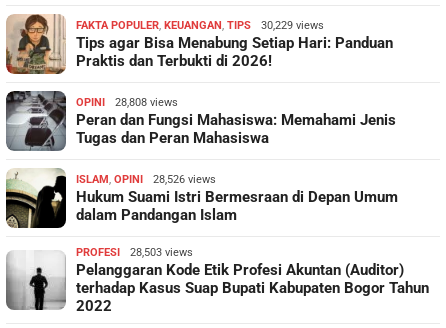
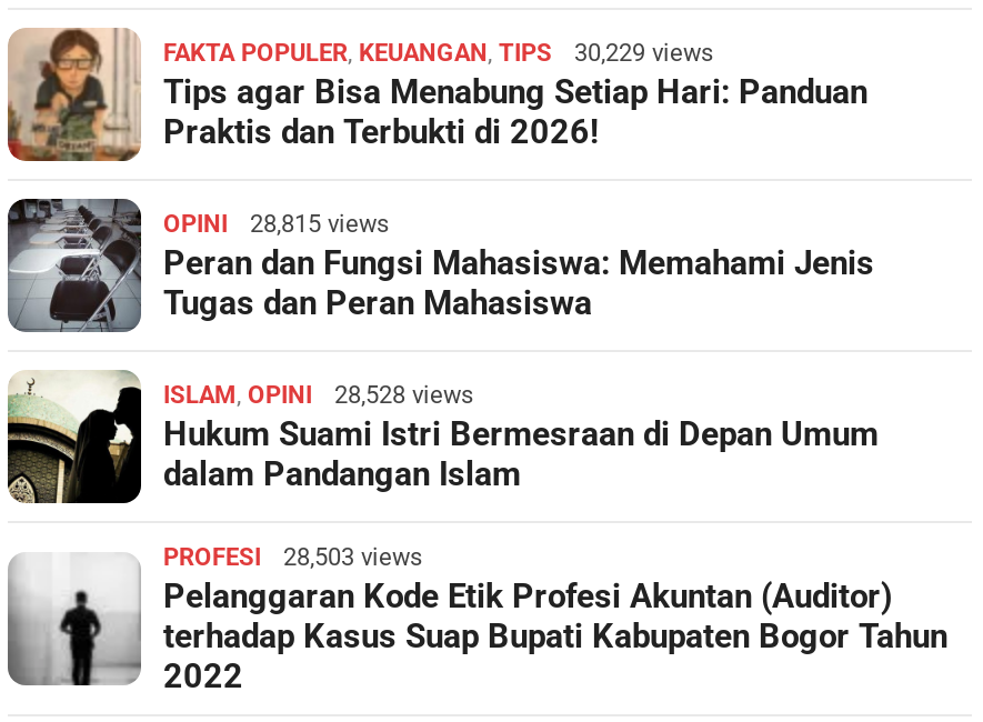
- OPINI 28,808 views
+ OPINI 28,815 views

- ISLAM, OPINI 28,526 views
+ ISLAM, OPINI 28,528 views
